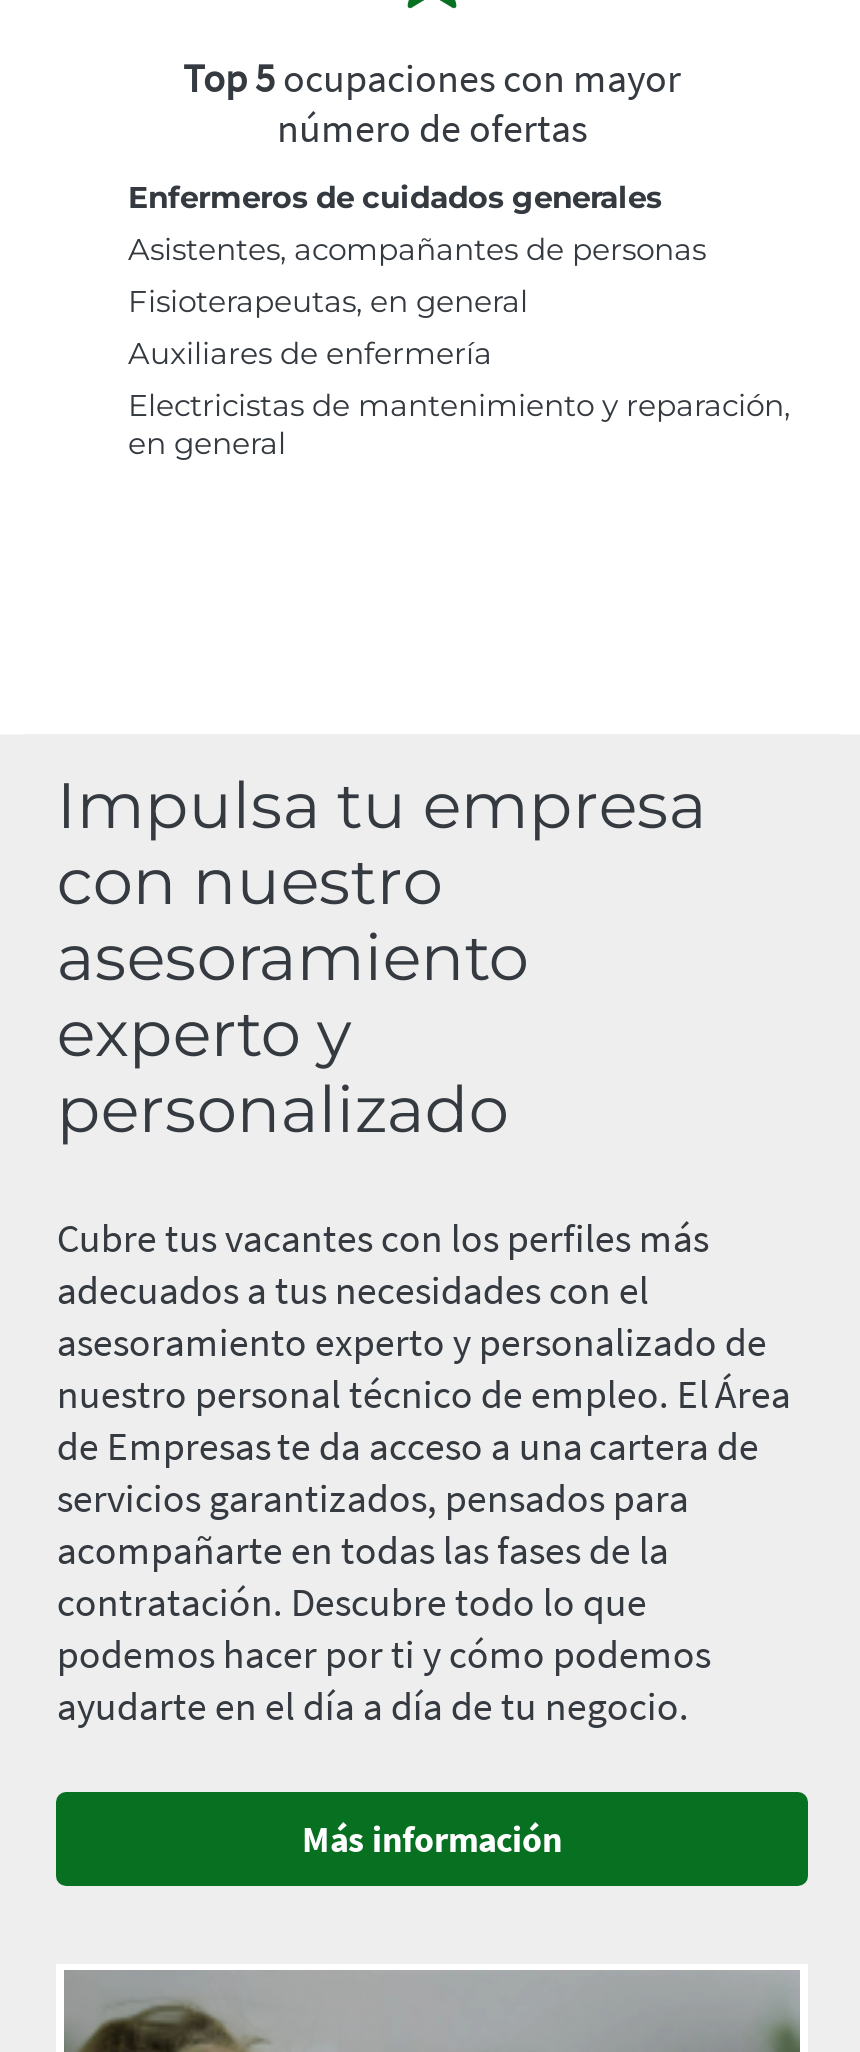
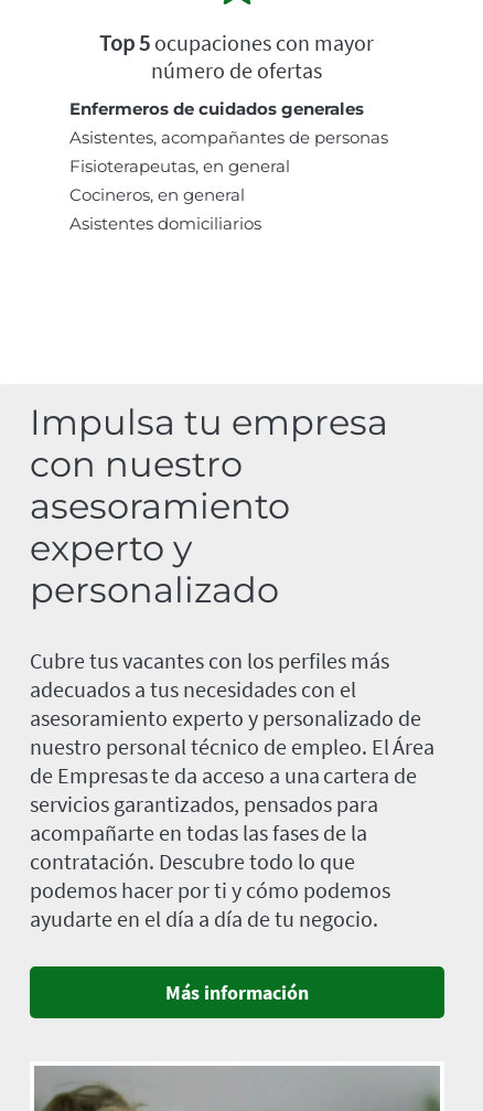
- Auxiliares de enfermería
- Electricistas de mantenimiento y reparación,
- en general
+ Cocineros, en general
+ Asistentes domiciliarios
